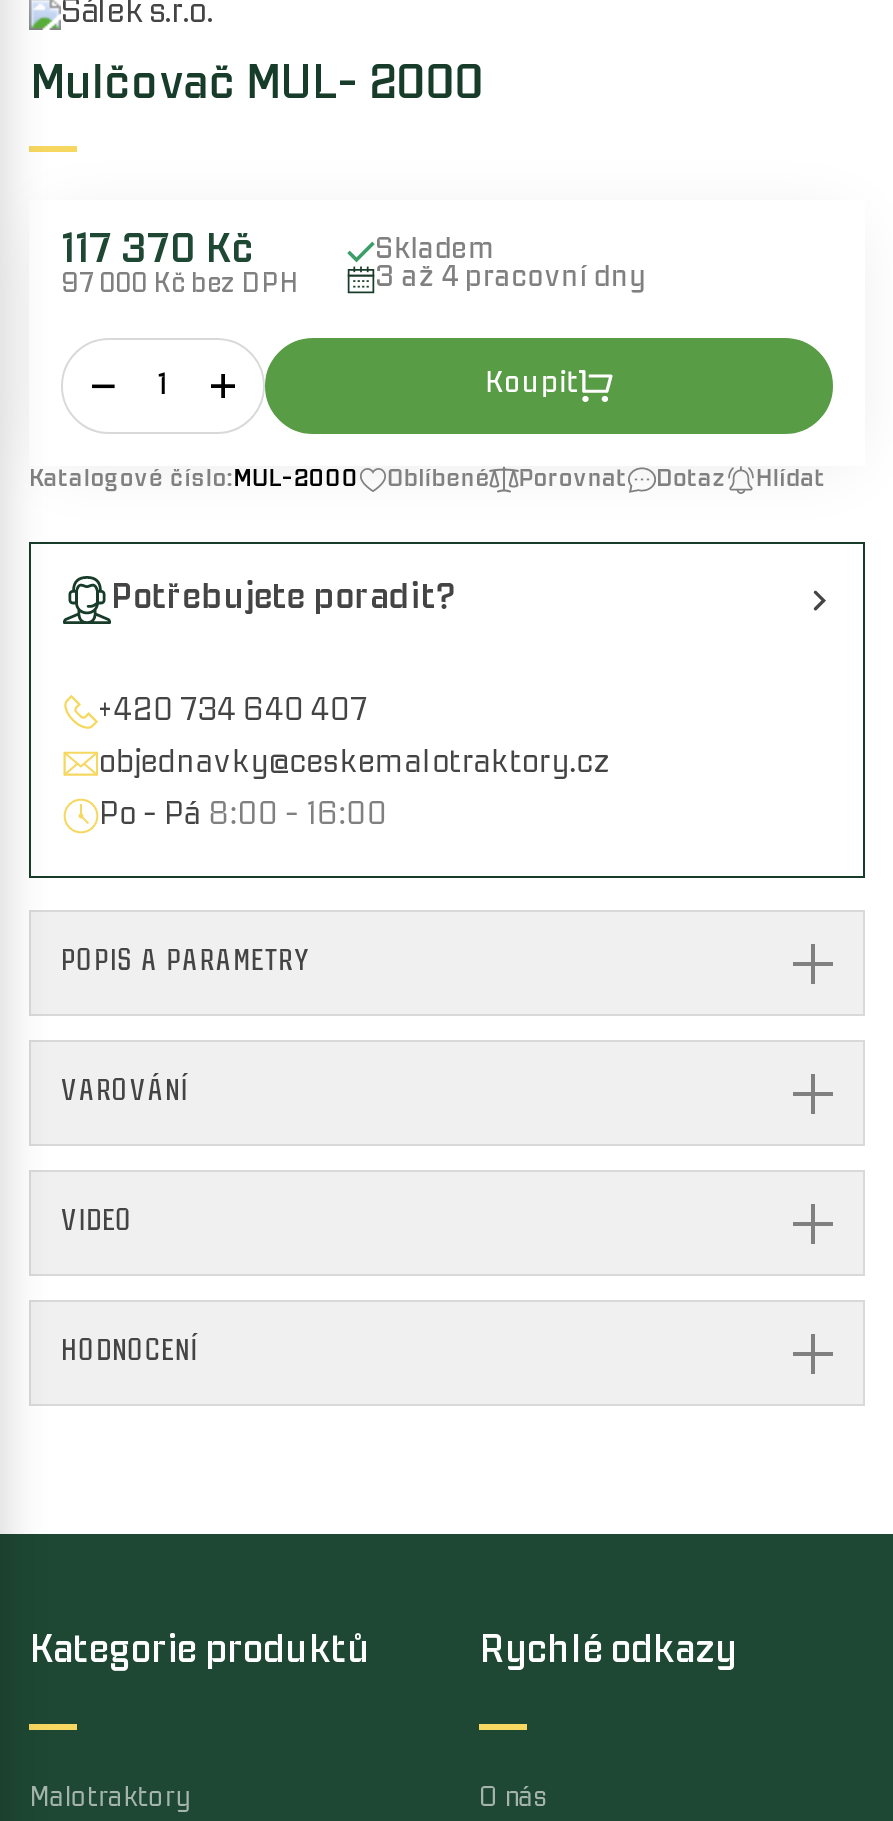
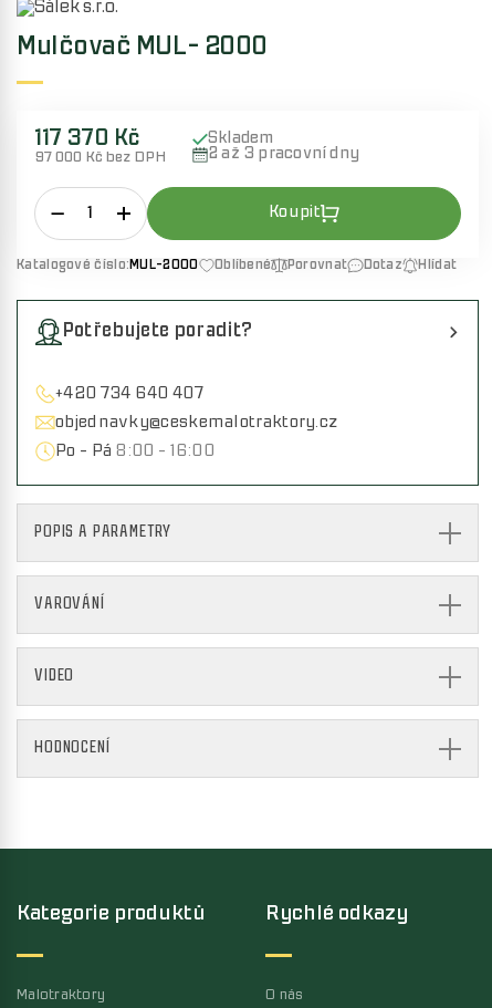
- 3 až 4 pracovní dny
+ 2 až 3 pracovní dny
